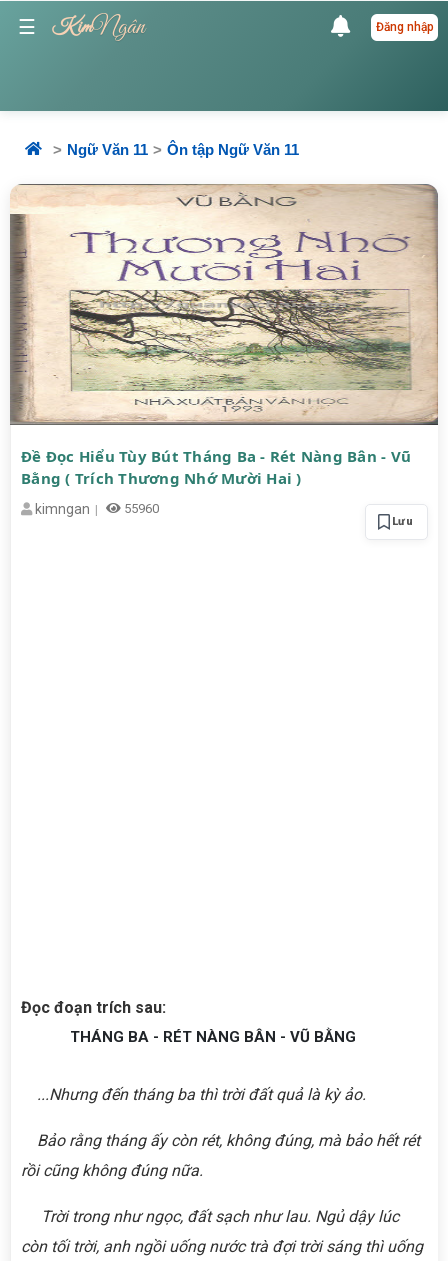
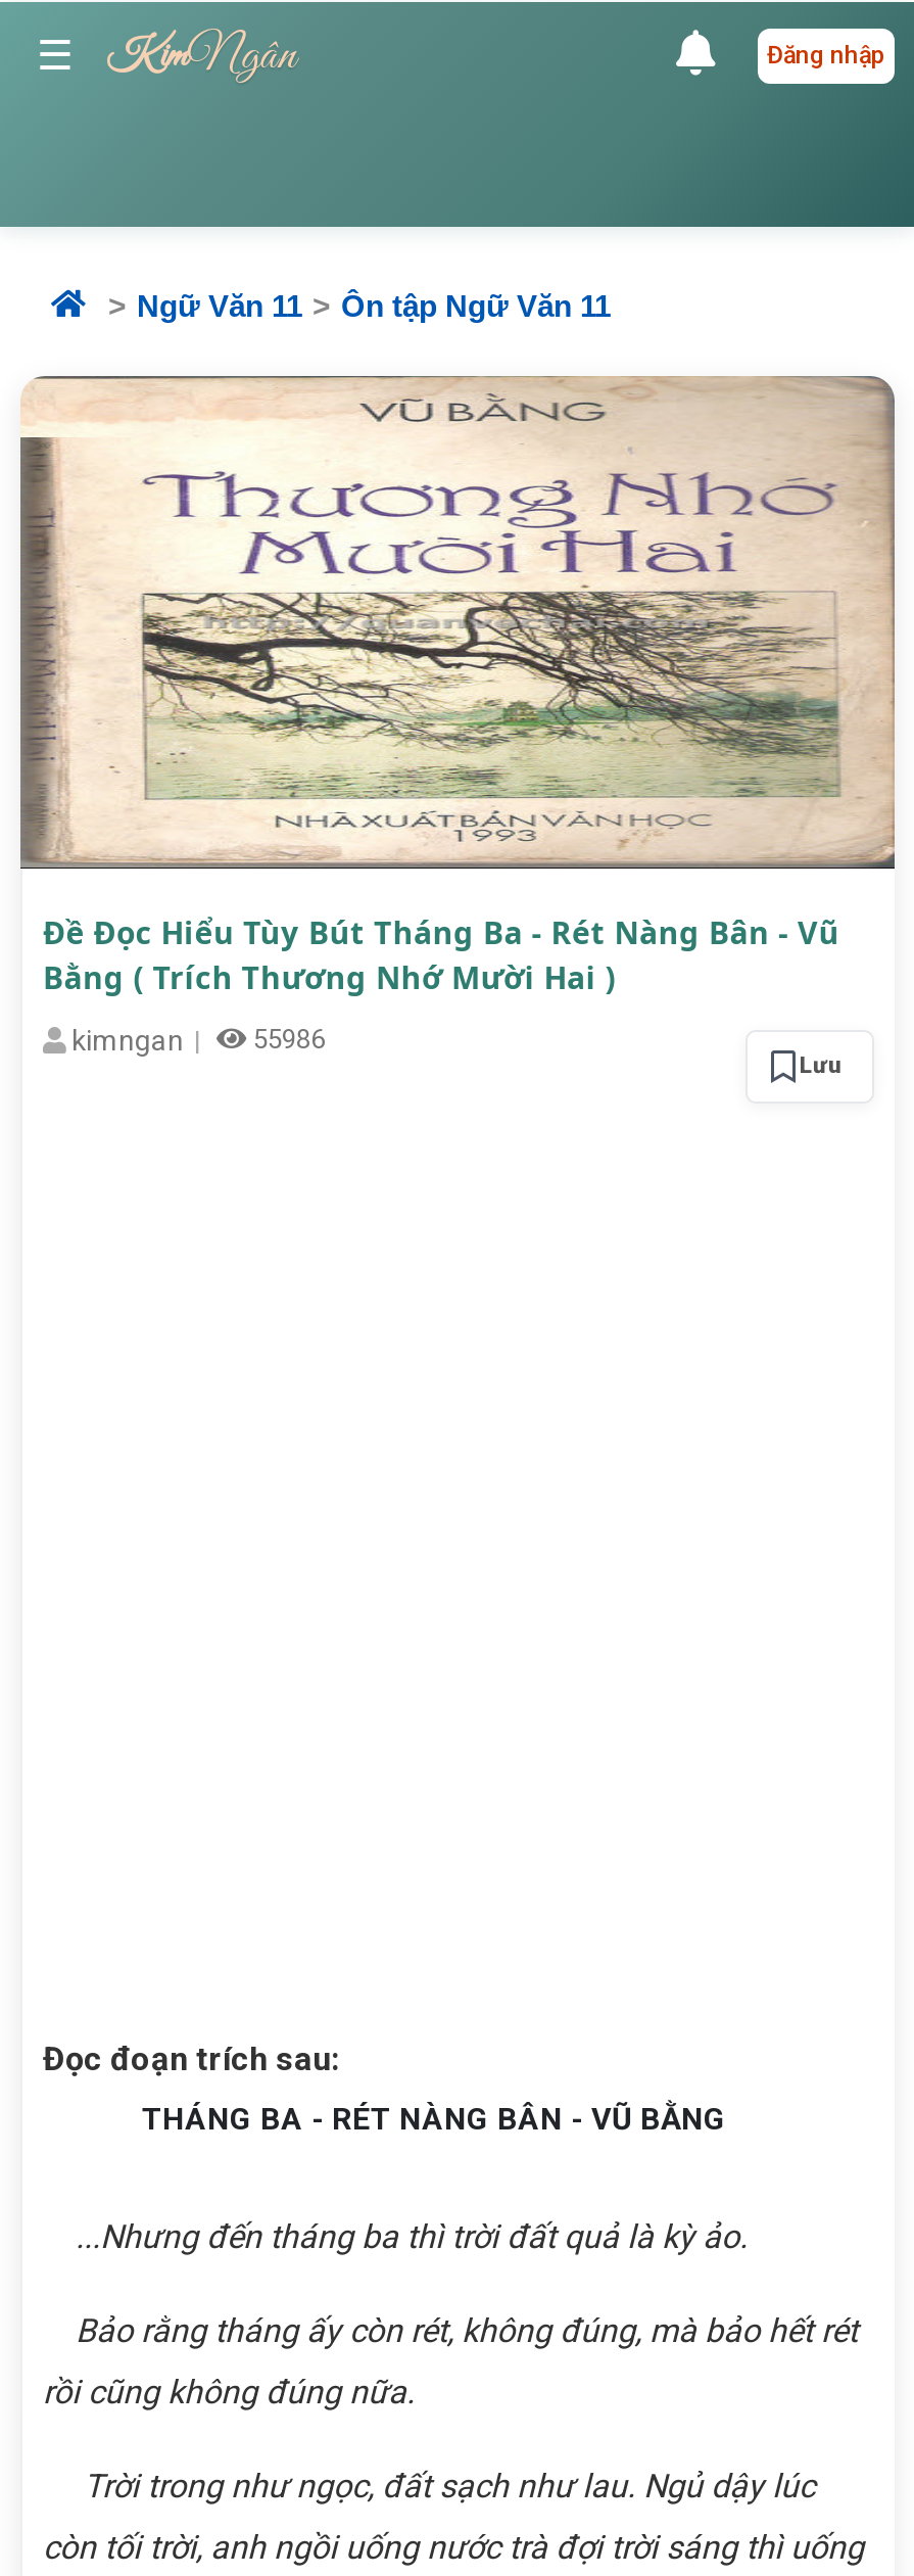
- 55960
+ 55986
